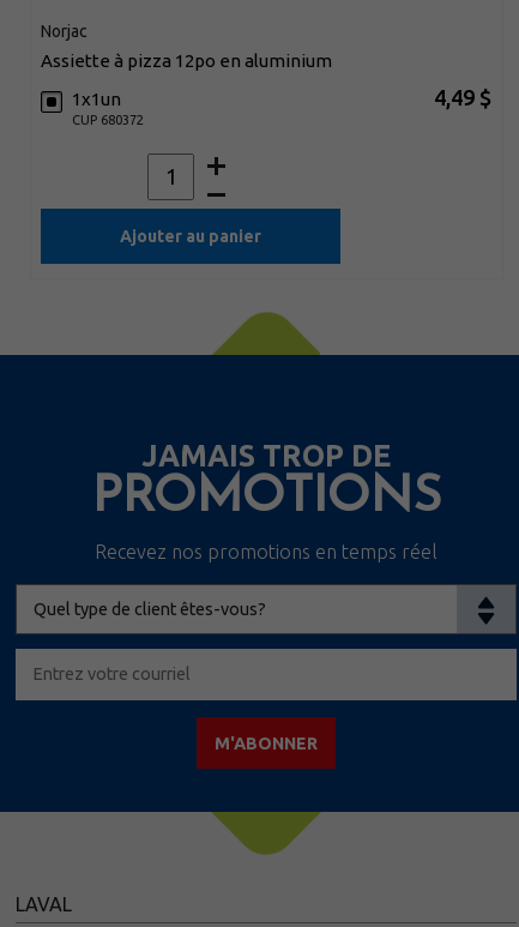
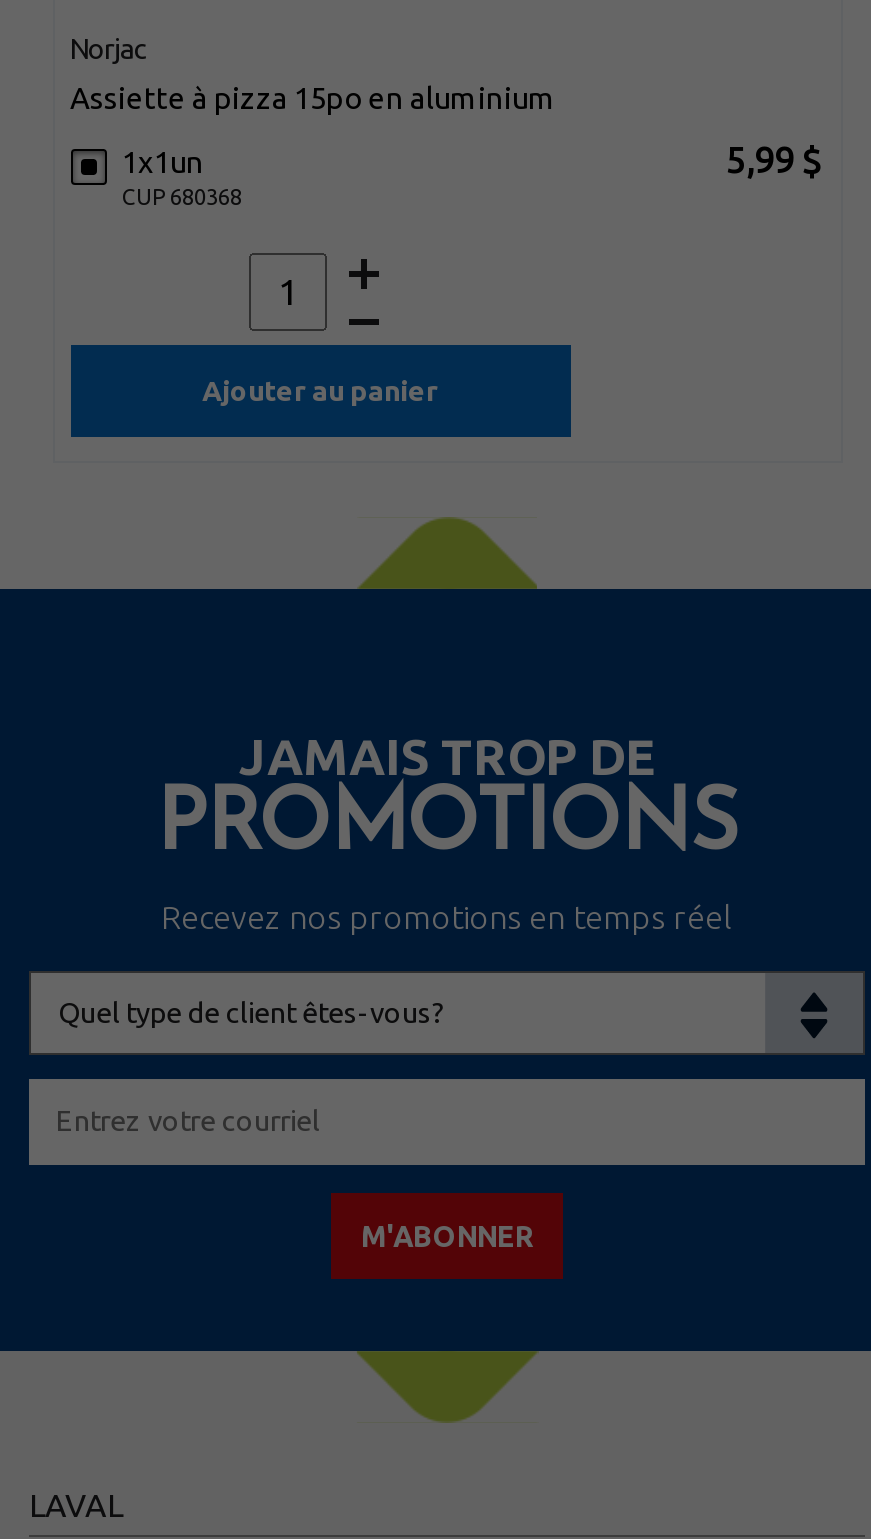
- assiette à pizza 12po en aluminium
+ assiette à pizza 15po en aluminium

- 4,49 $
+ 5,99 $

- CUP 680372
+ CUP 680368
